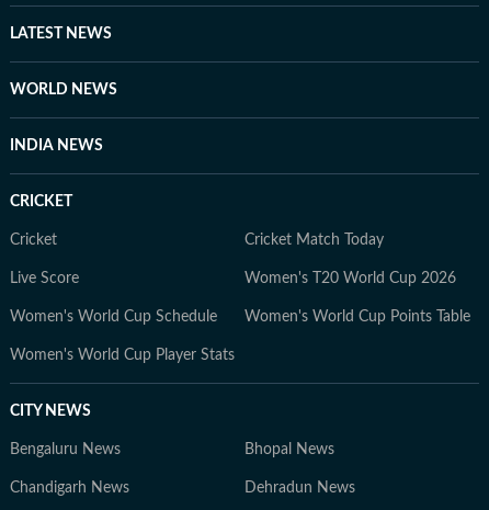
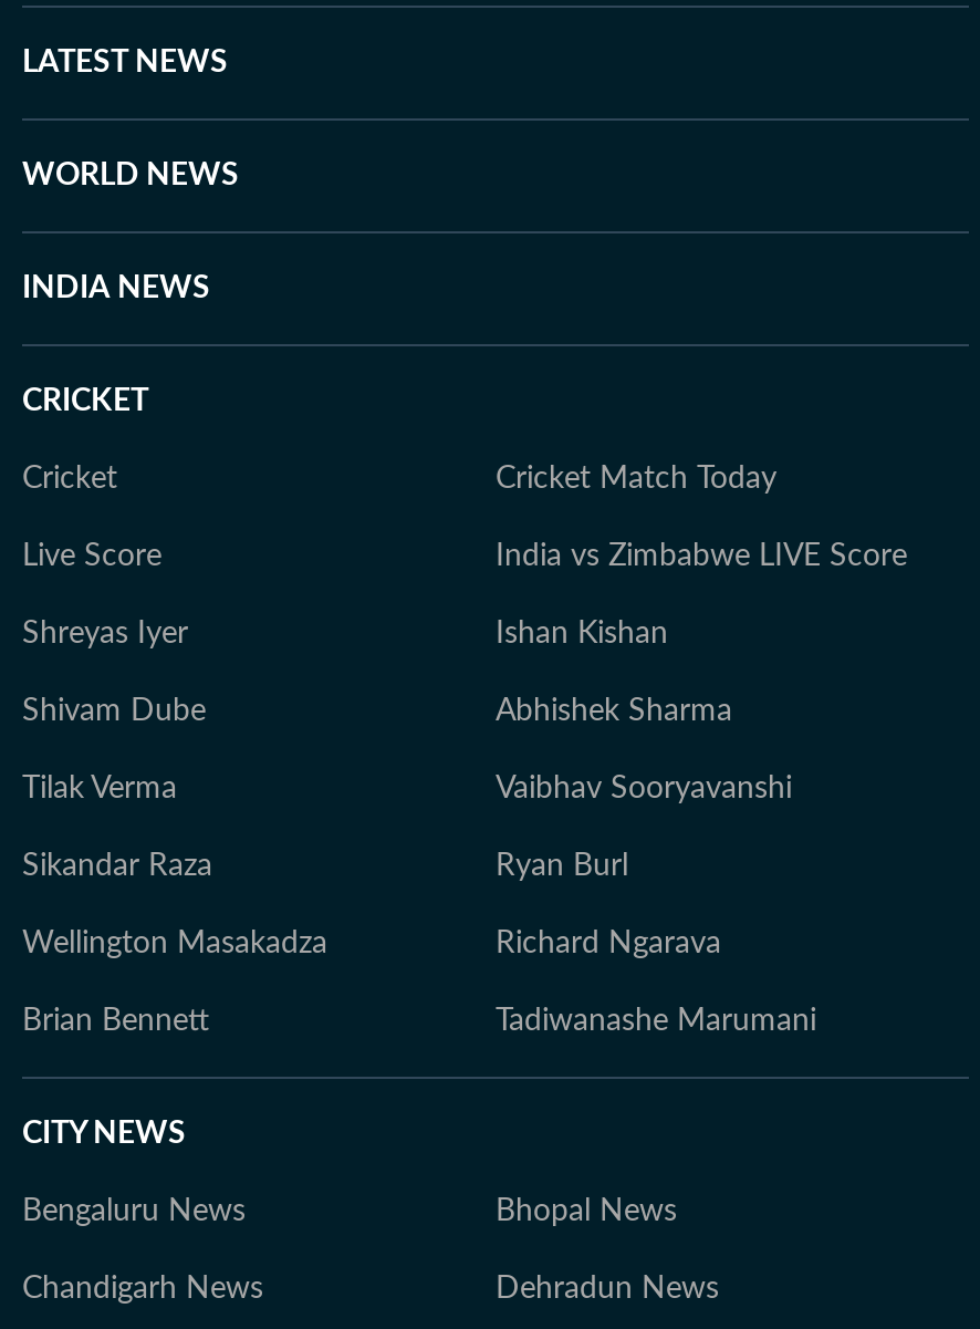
- Women's T20 World Cup 2026
- Women's World Cup Schedule
- Women's World Cup Points Table
- Women's World Cup Player Stats
+ India vs Zimbabwe LIVE Score
+ Shreyas Iyer
+ Ishan Kishan
+ Shivam Dube
+ Abhishek Sharma
+ Tilak Verma
+ Vaibhav Sooryavanshi
+ Sikandar Raza
+ Ryan Burl
+ Wellington Masakadza
+ Richard Ngarava
+ Brian Bennett
+ Tadiwanashe Marumani
